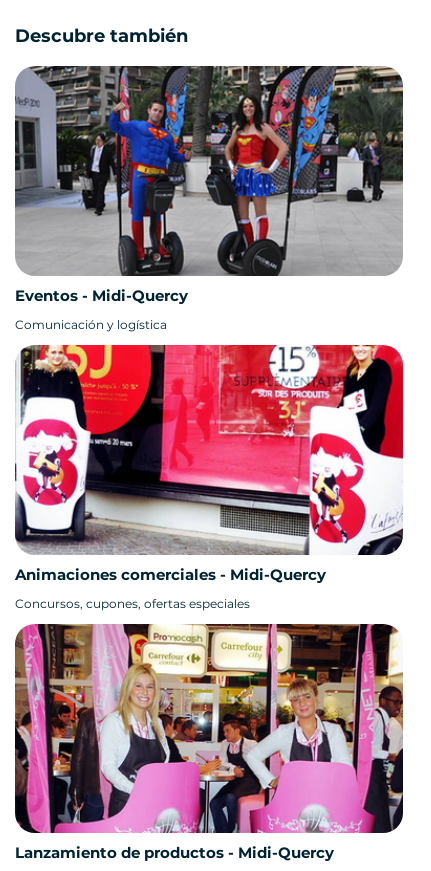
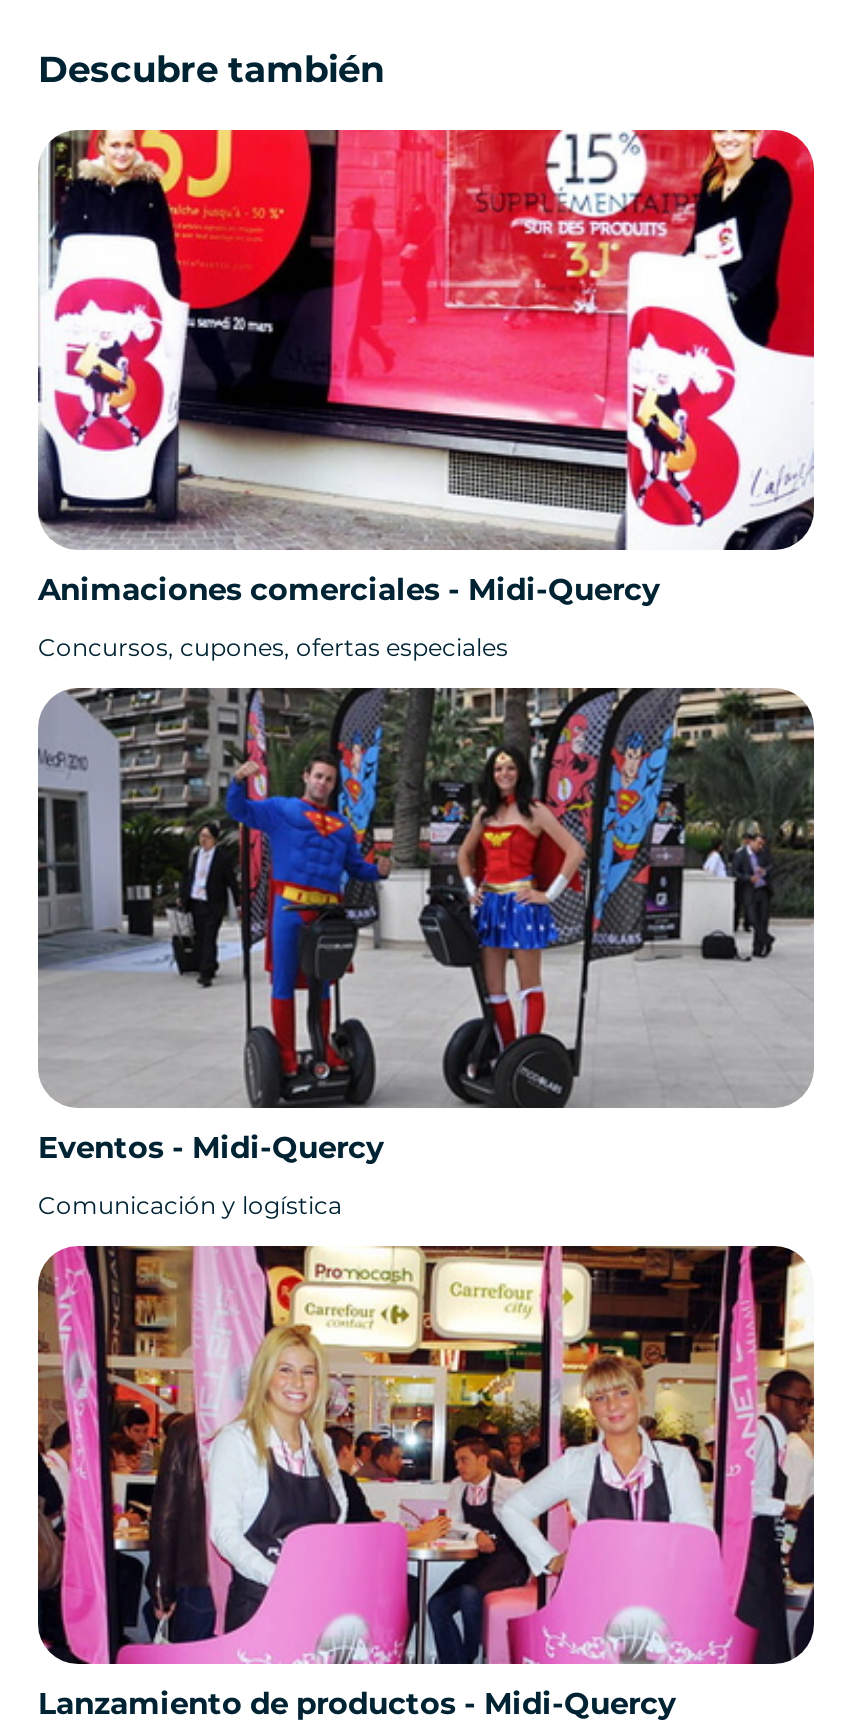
moved down: [image] | Eventos - Midi-Quercy | Comunicación y logística

moved up: [image] | Animaciones comerciales - Midi-Quercy | Concursos, cupones, ofertas especiales
